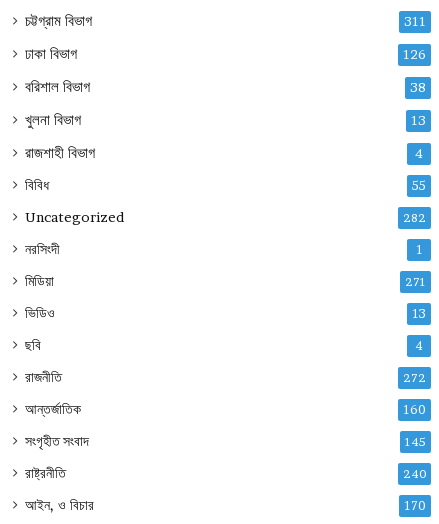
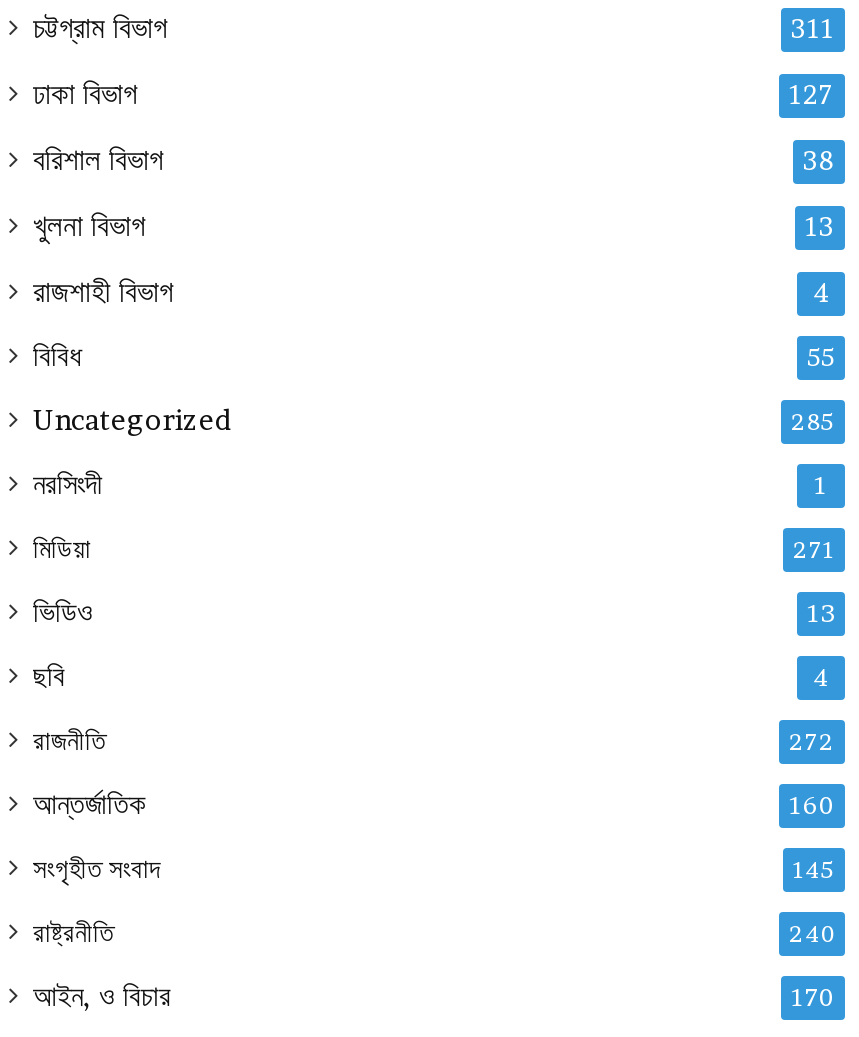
- 126
+ 127

- 282
+ 285
